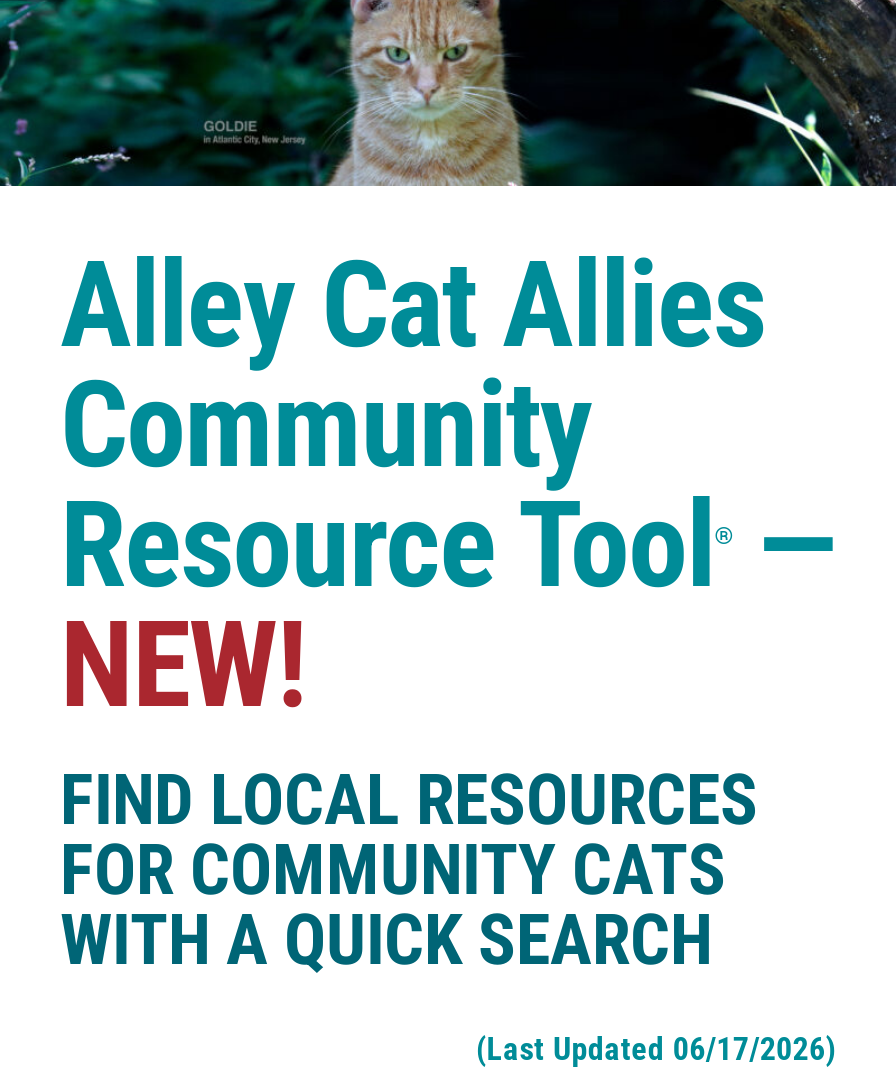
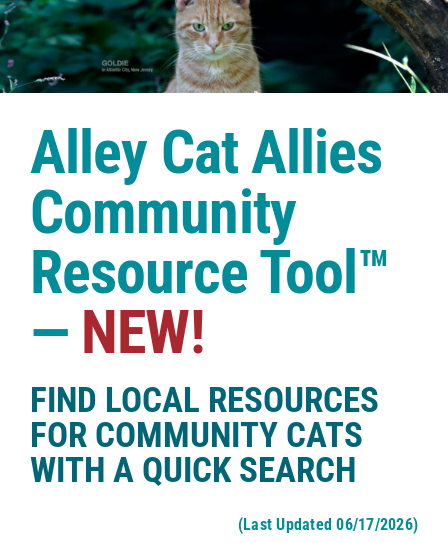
- Resource Tool ® —
- NEW!
+ Resource Tool™
+ — NEW!
